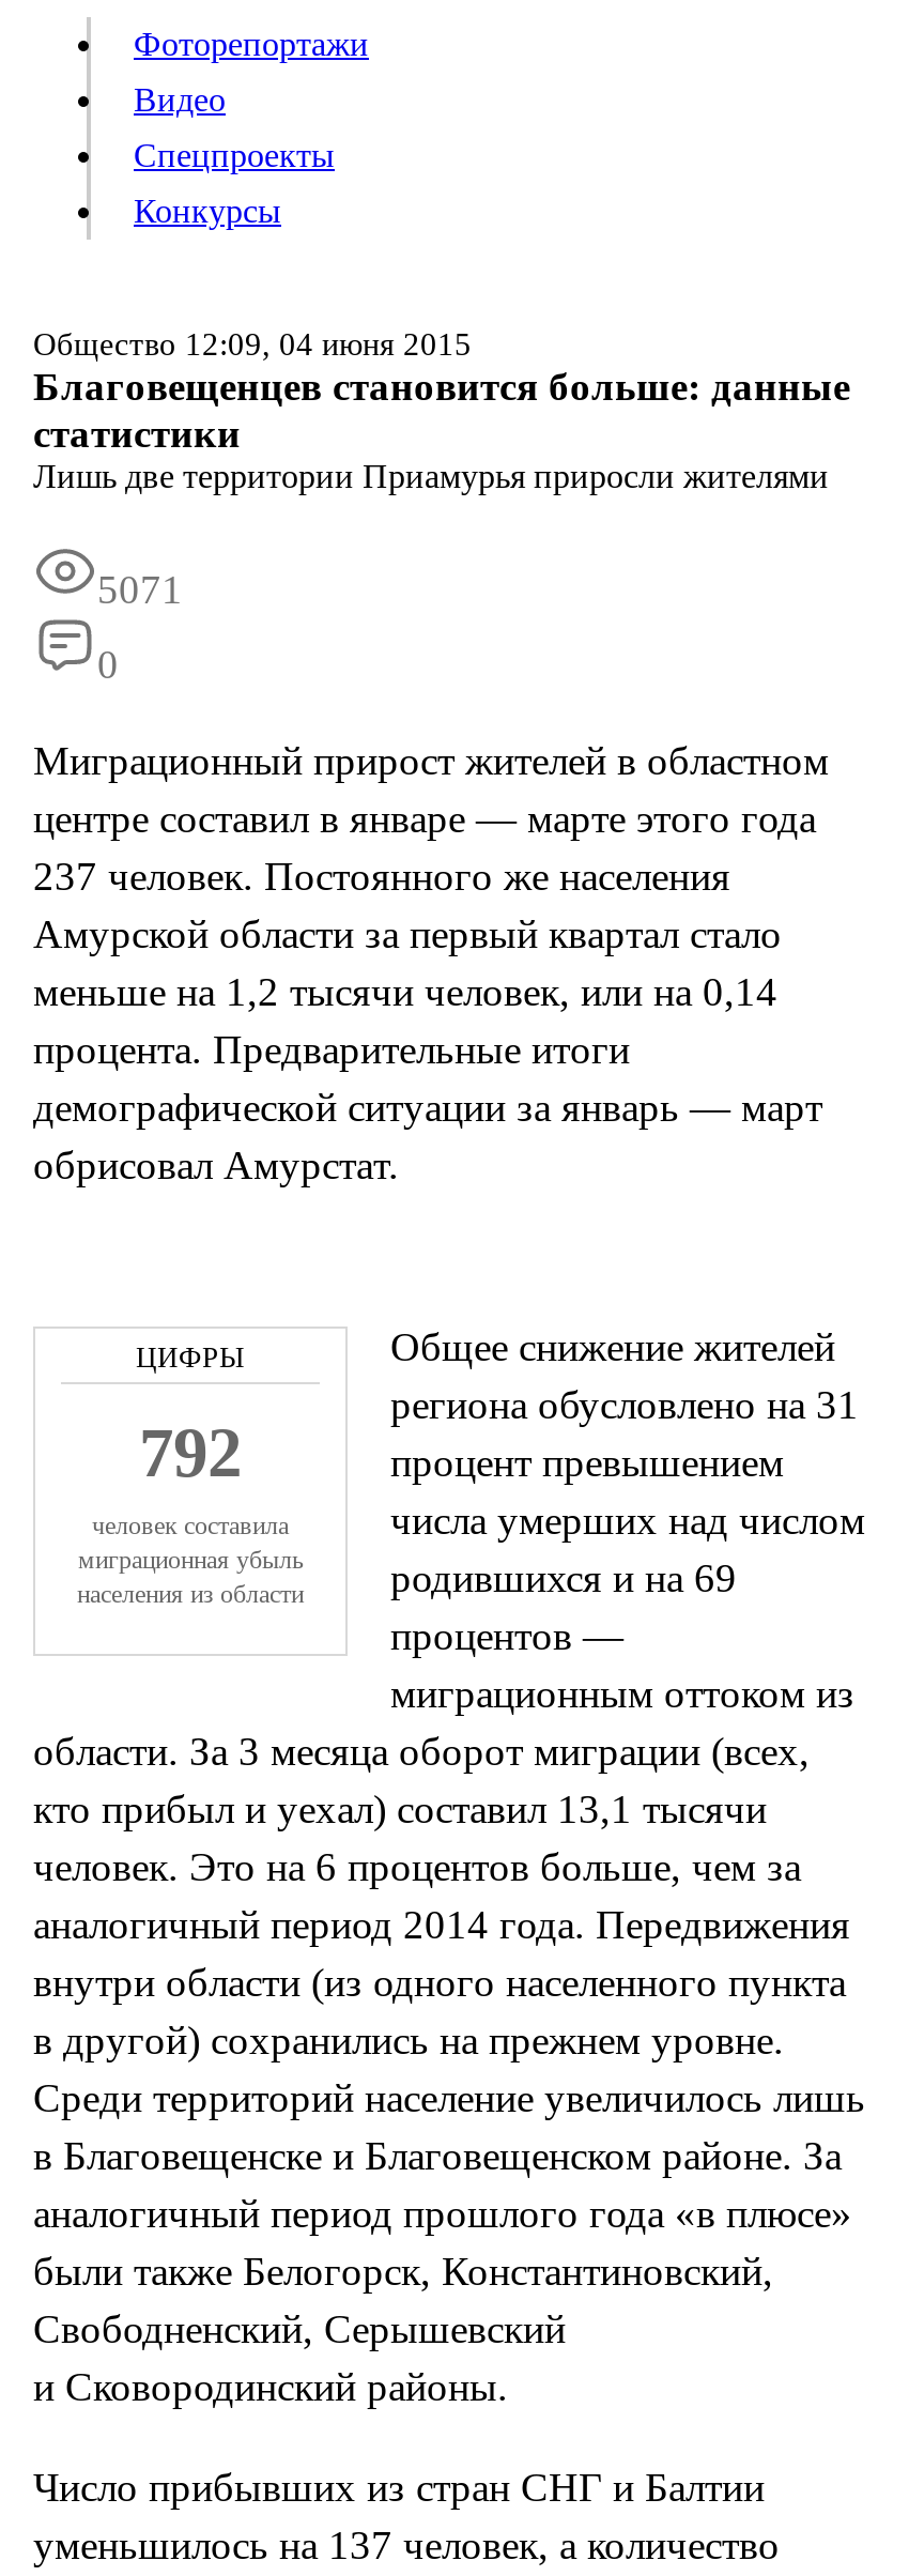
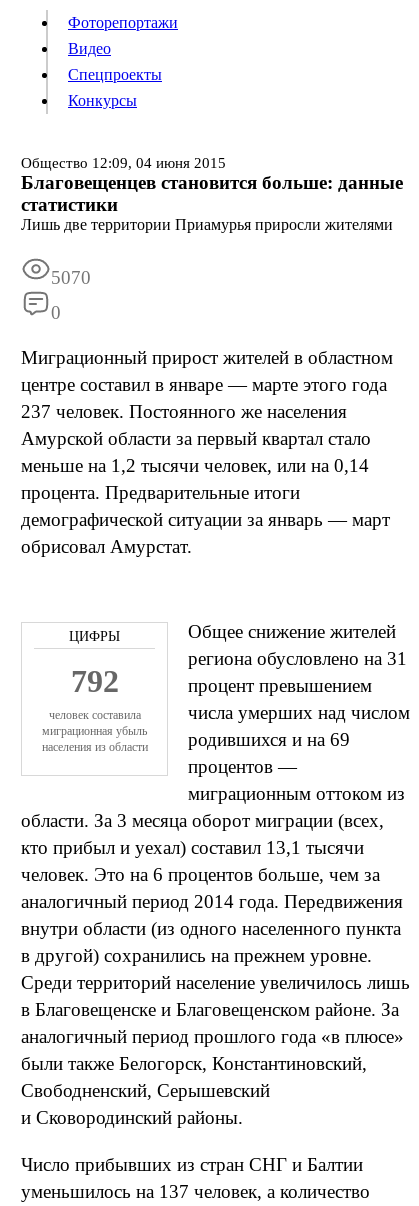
- 5071
+ 5070
